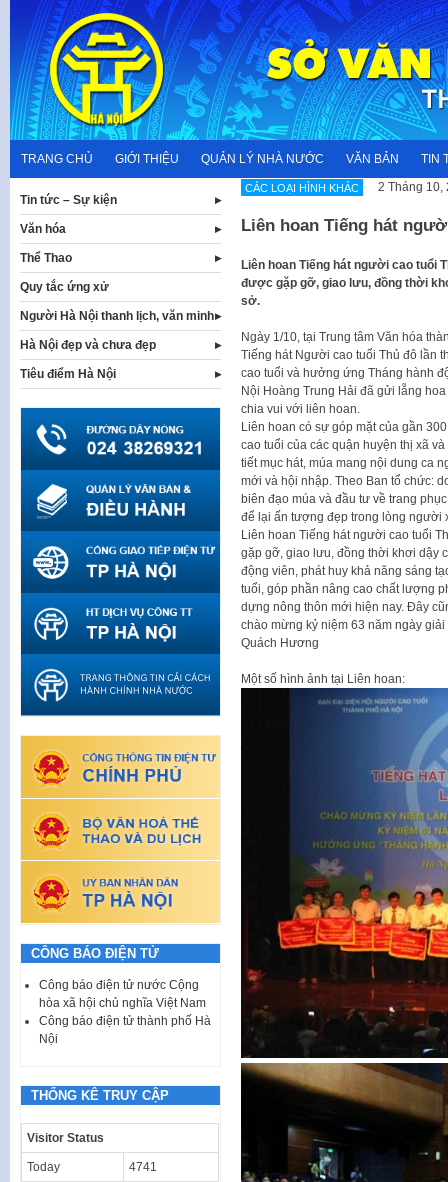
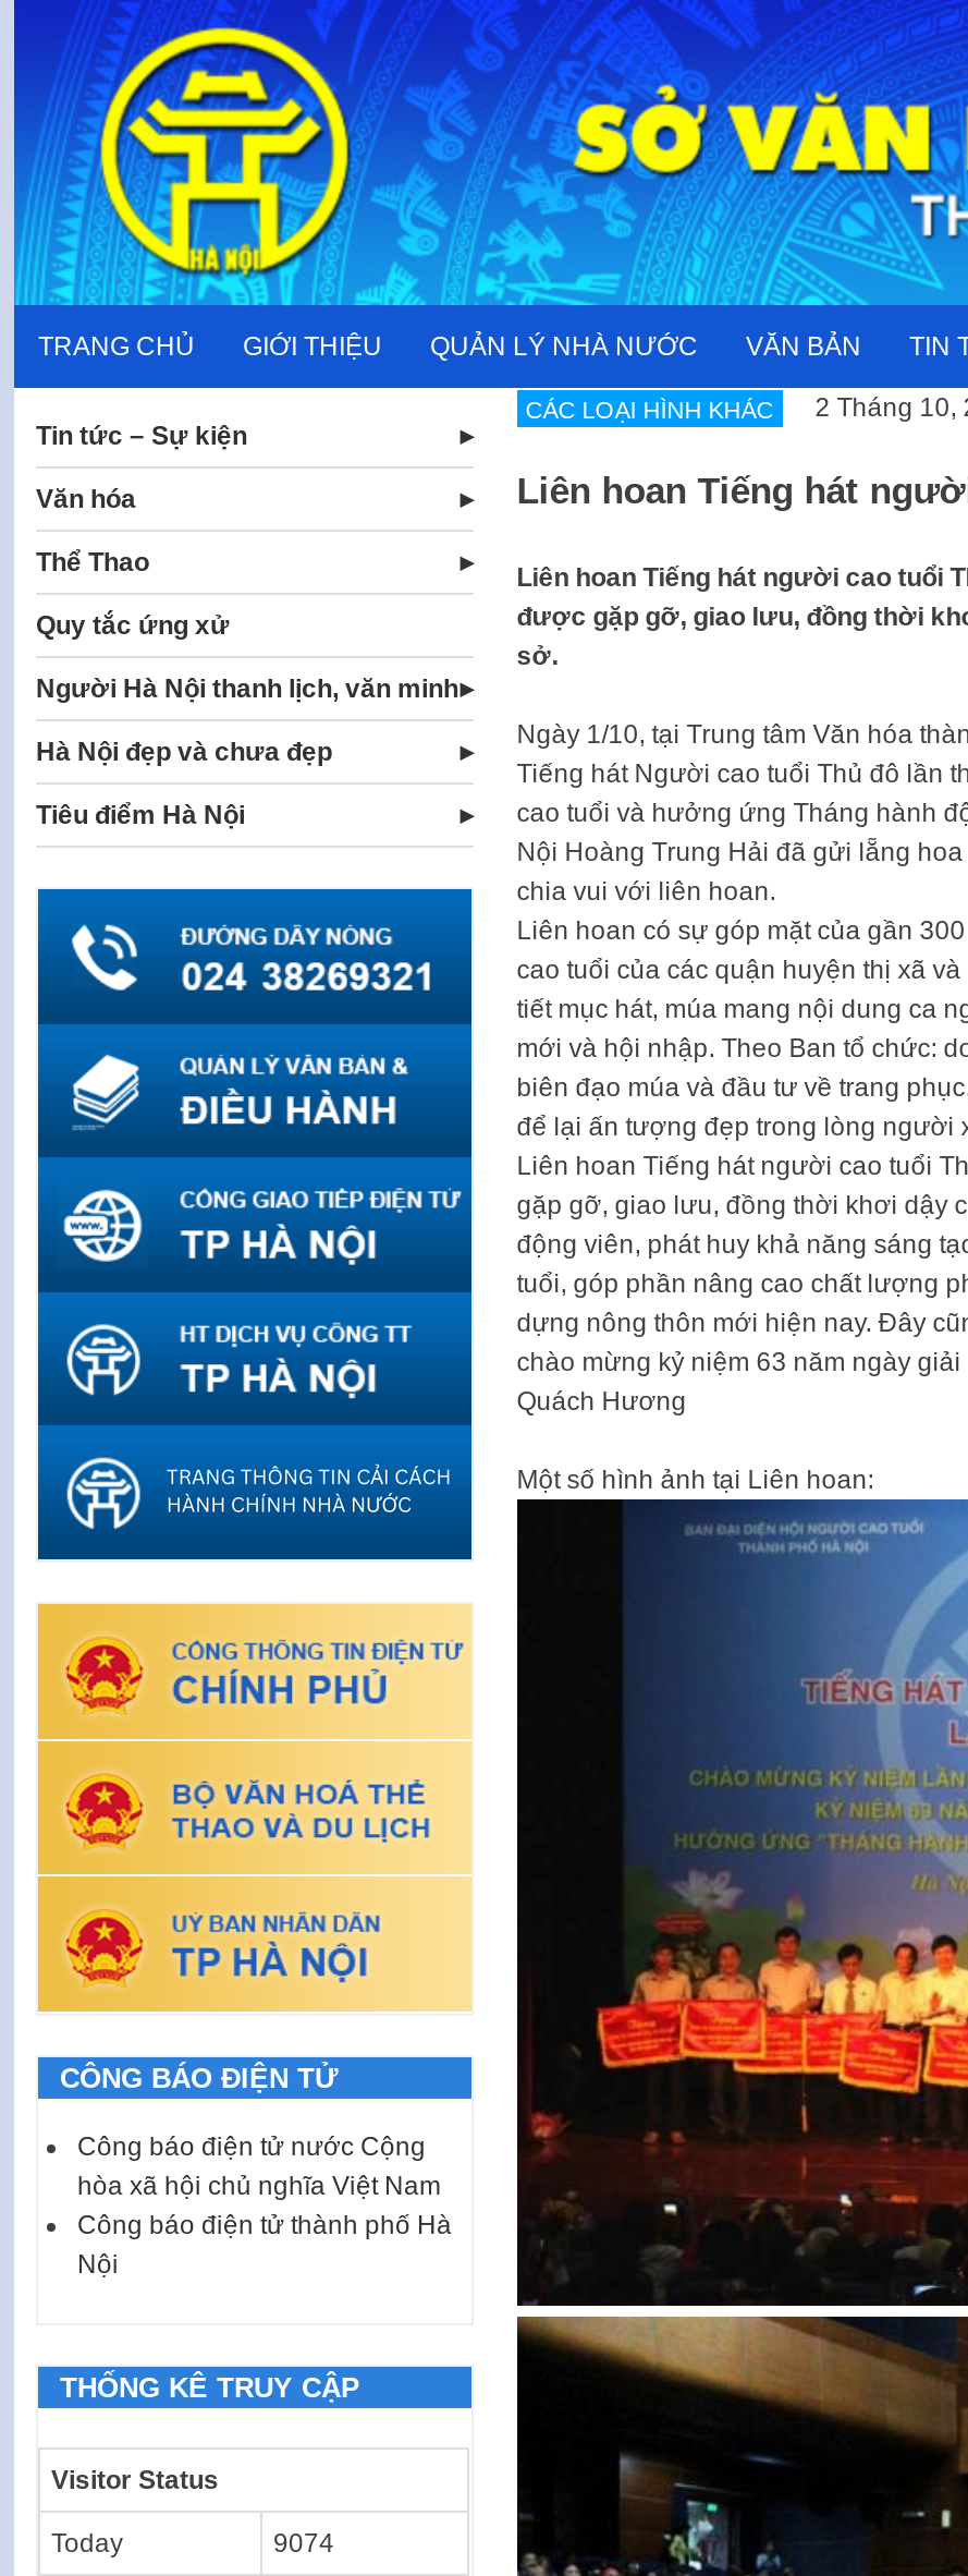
- 4741
+ 9074
